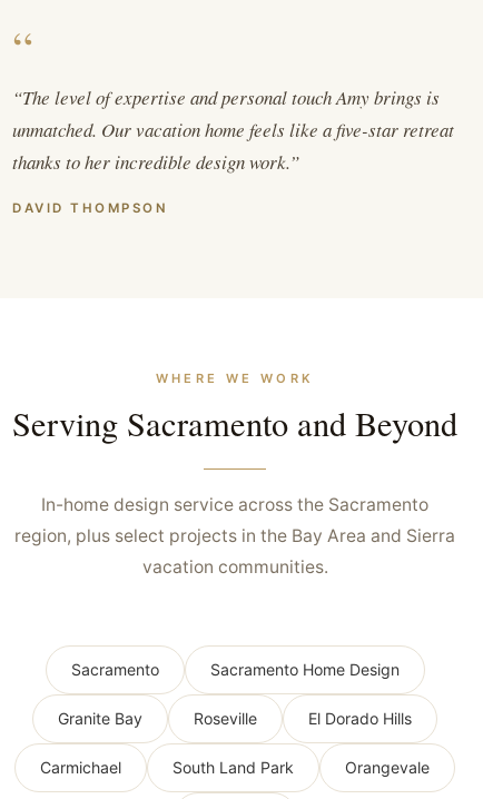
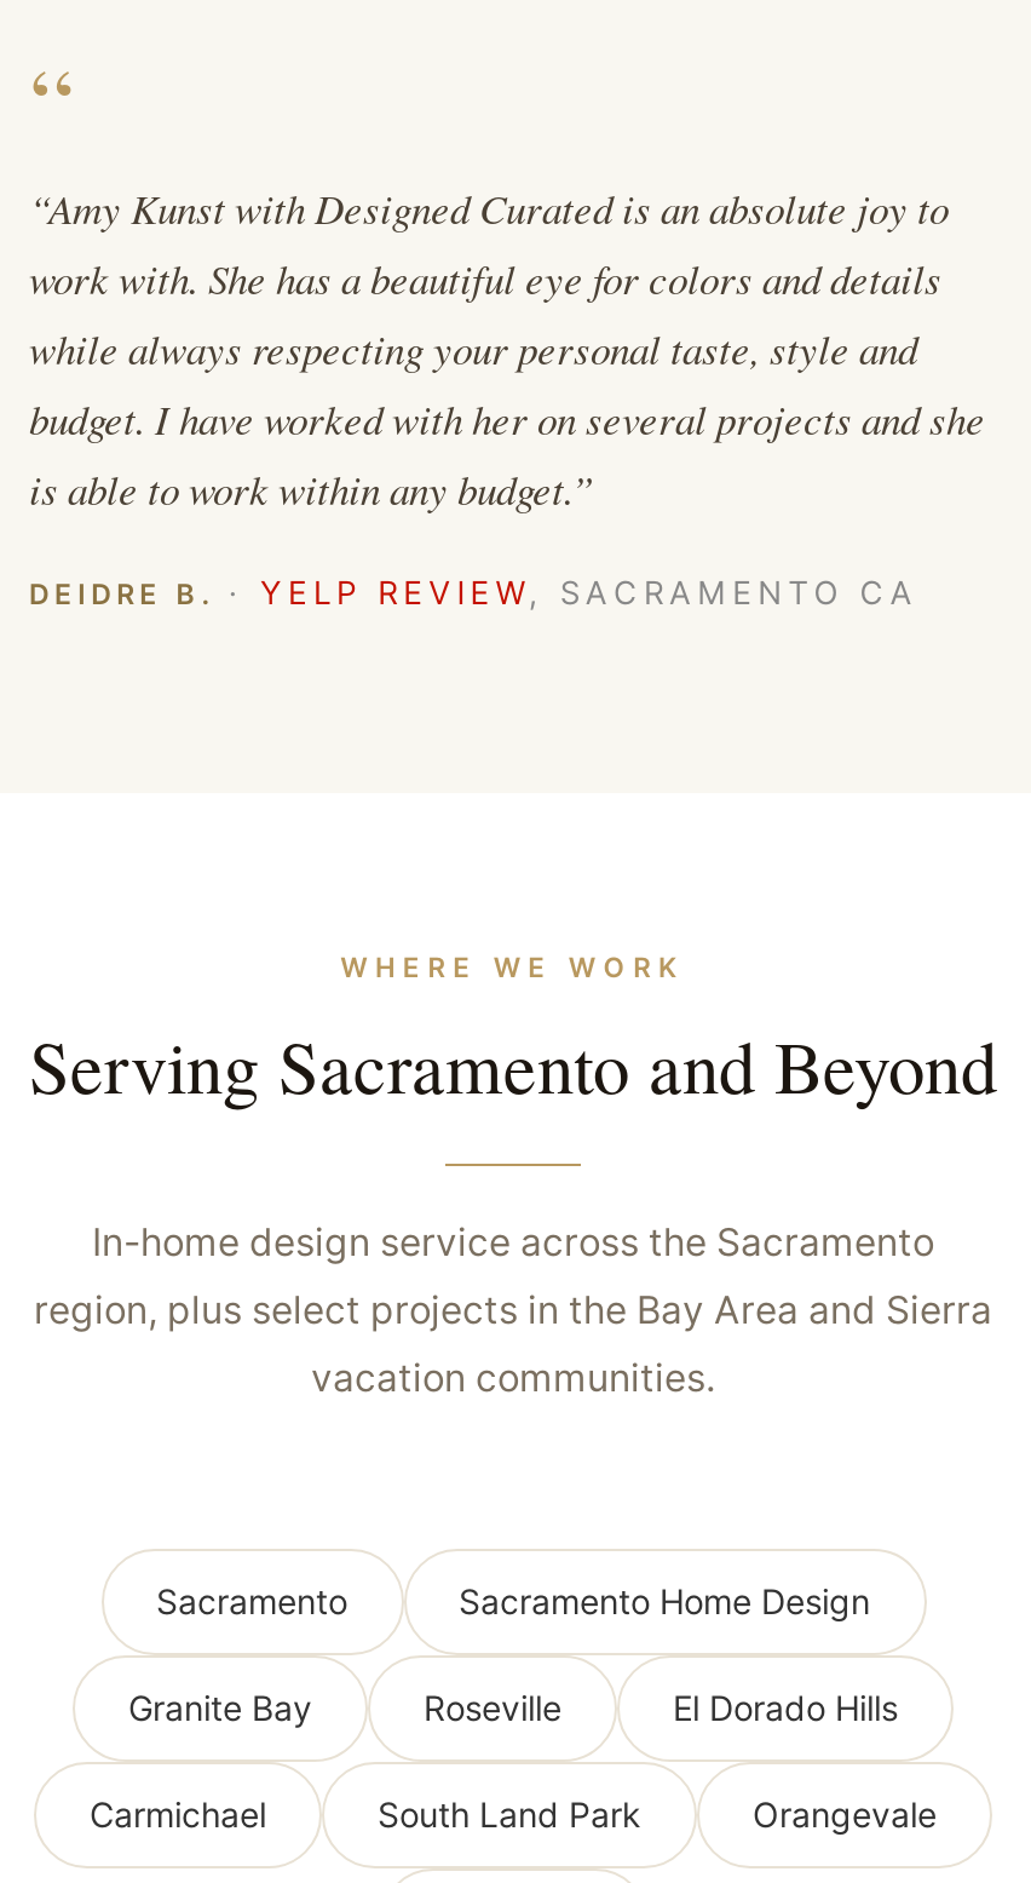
- “The level of expertise and personal touch Amy brings is
- unmatched. Our vacation home feels like a five-star retreat
- thanks to her incredible design work.”
+ “Amy Kunst with Designed Curated is an absolute joy to
+ work with. She has a beautiful eye for colors and details
+ while always respecting your personal taste, style and
+ budget. I have worked with her on several projects and she
+ is able to work within any budget.”

- DAVID THOMPSON
+ DEIDRE B. · YELP REVIEW, SACRAMENTO CA
